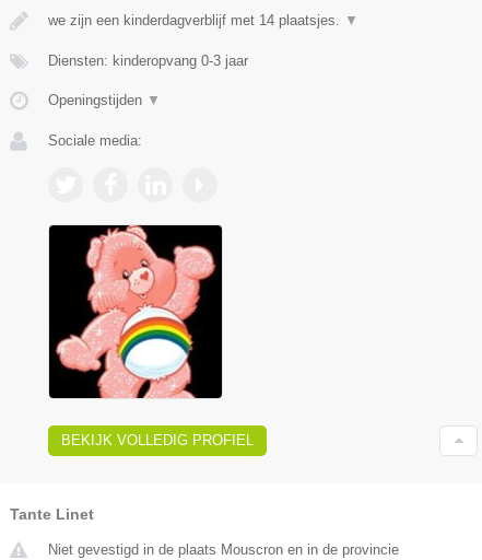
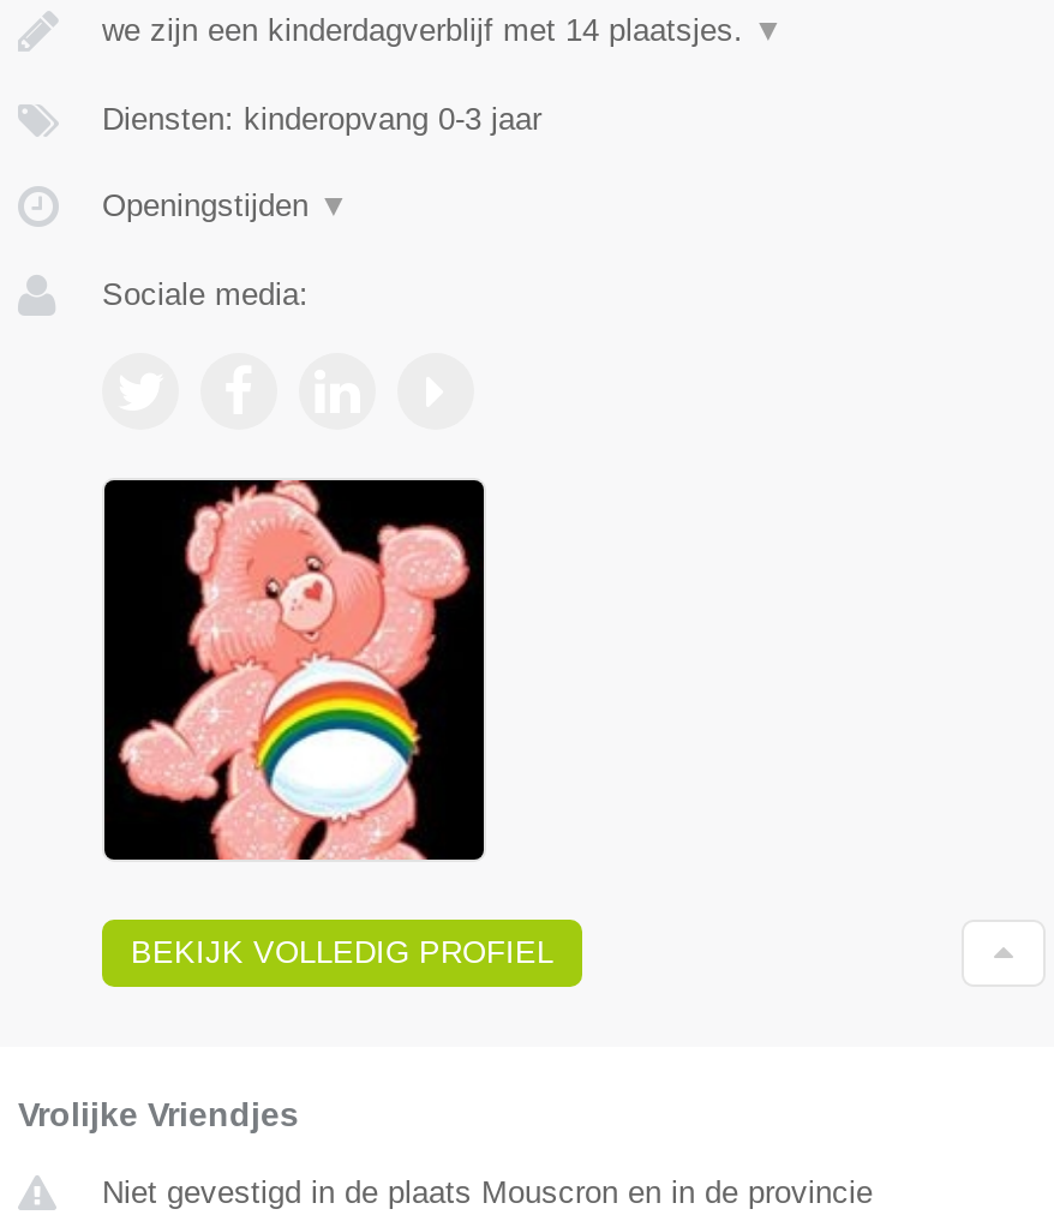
- Tante Linet
+ Vrolijke Vriendjes
